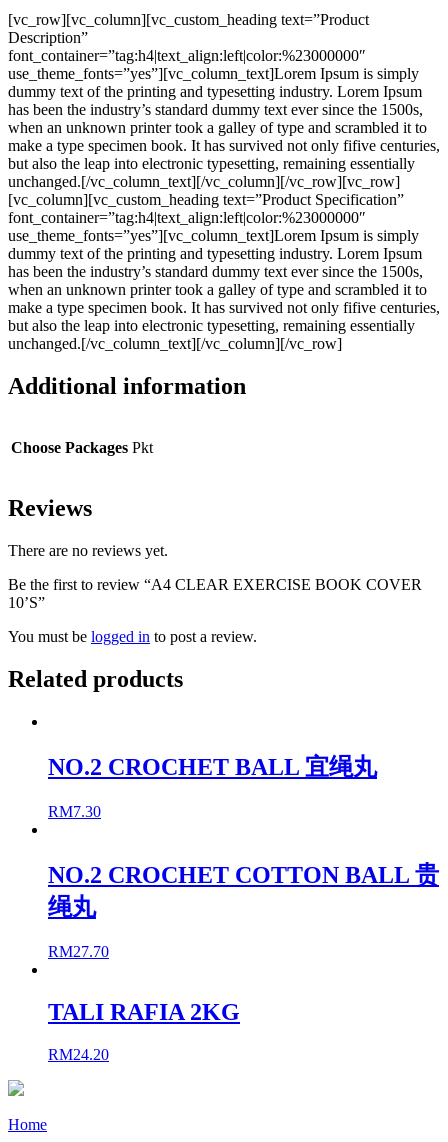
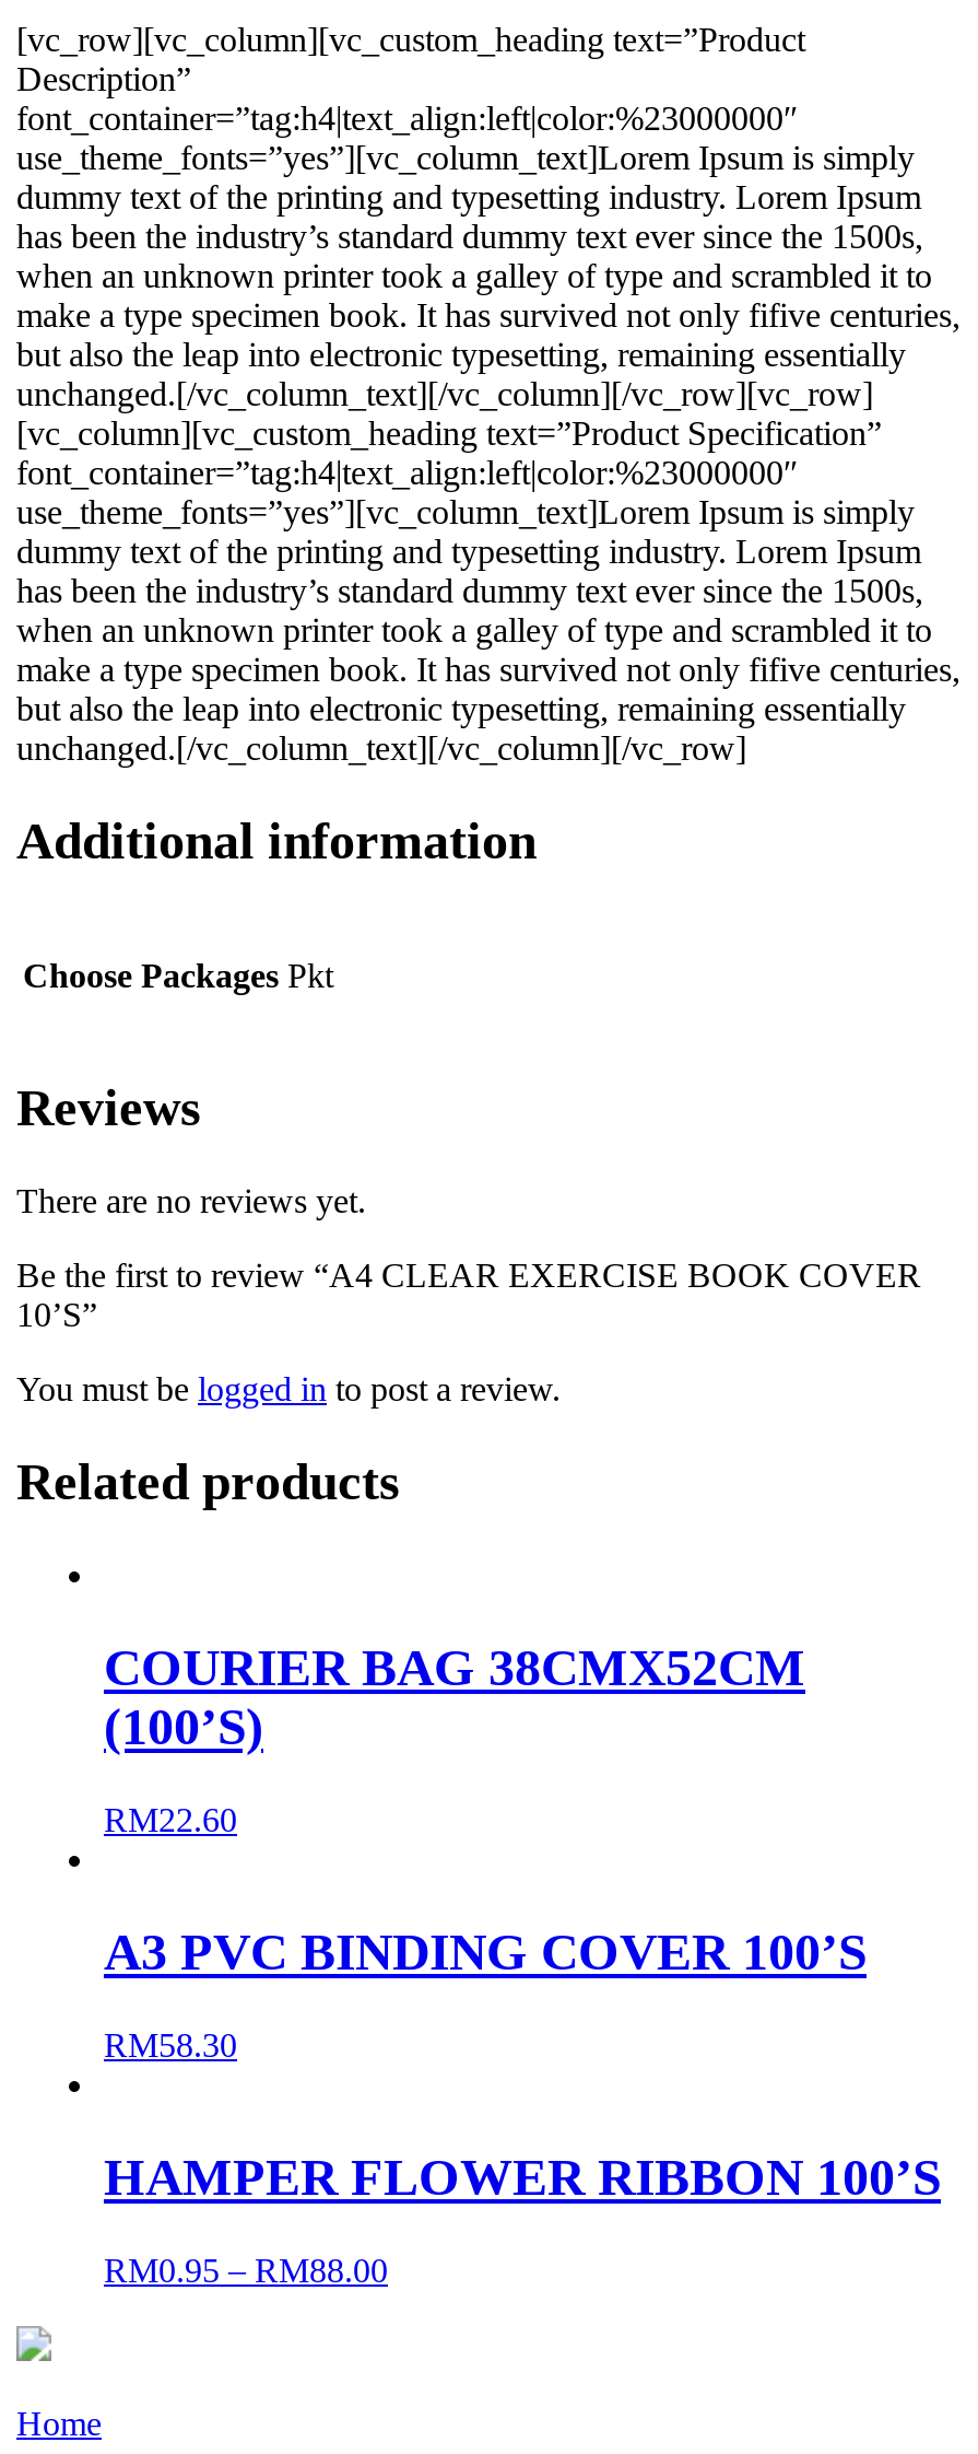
- NO.2 CROCHET BALL 宜绳丸
+ COURIER BAG 38CMX52CM
+ (100’S)

- RM7.30
+ RM22.60

- NO.2 CROCHET COTTON BALL 贵
- 绳丸
+ A3 PVC BINDING COVER 100’S

- RM27.70
+ RM58.30

- TALI RAFIA 2KG
+ HAMPER FLOWER RIBBON 100’S

- RM24.20
+ RM0.95 – RM88.00
